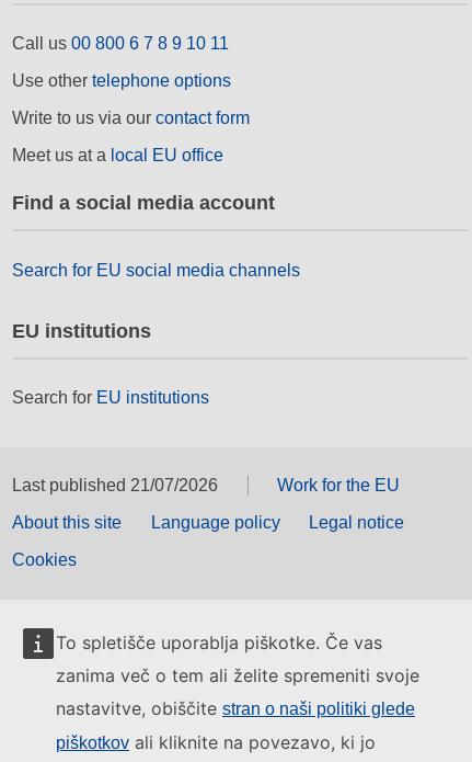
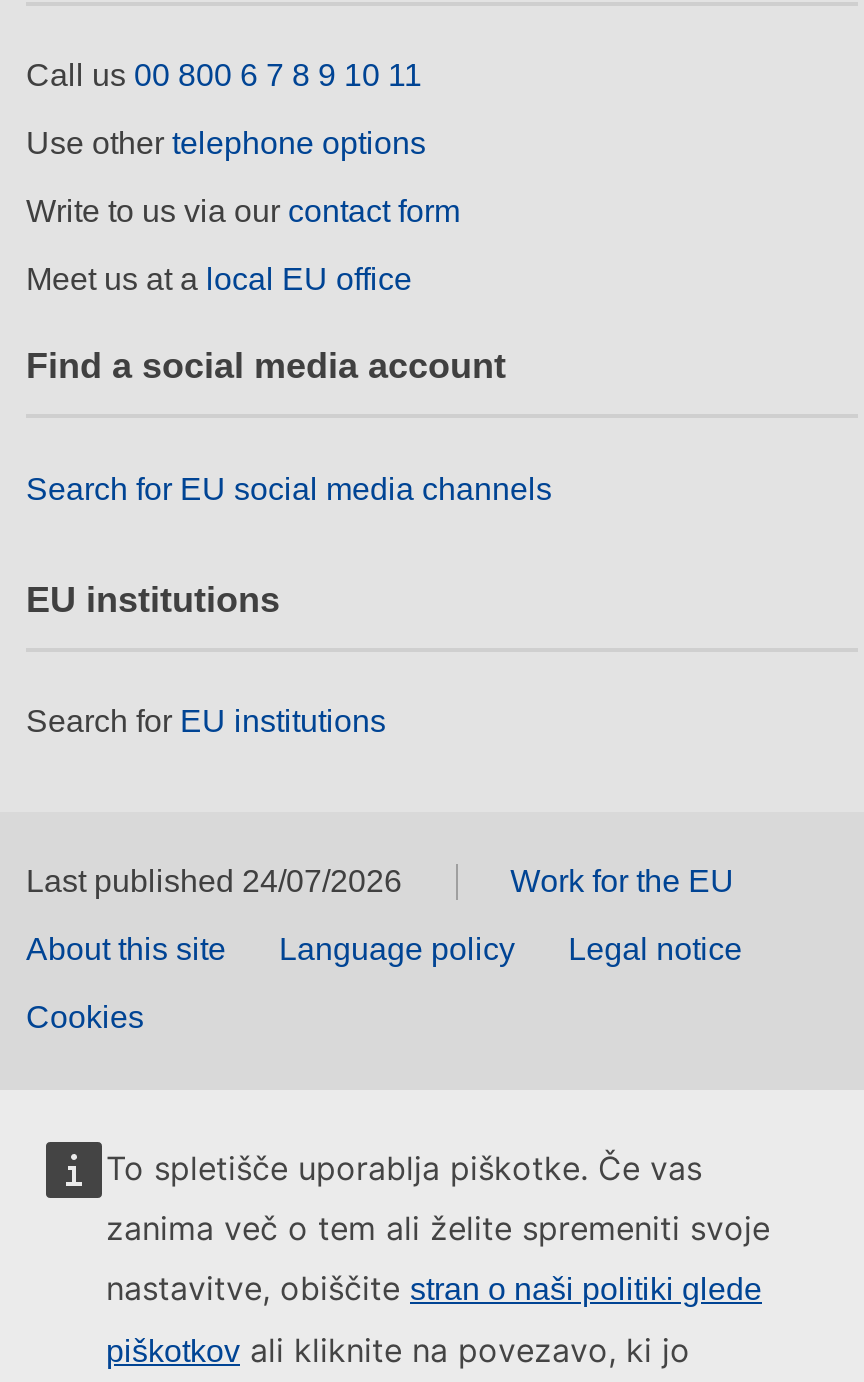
- Last published 21/07/2026
+ Last published 24/07/2026
